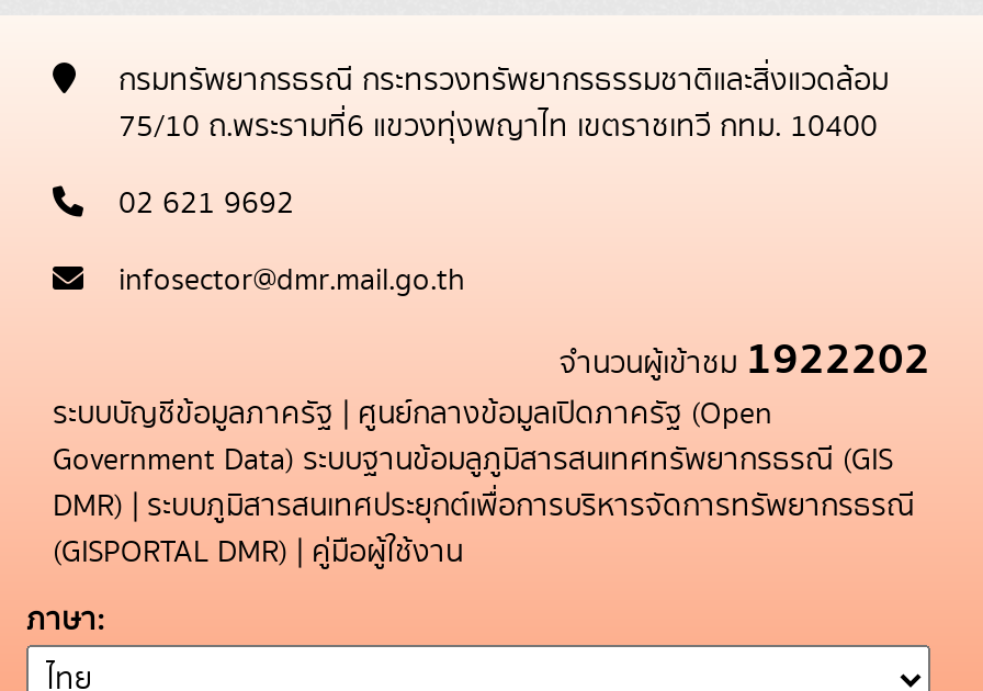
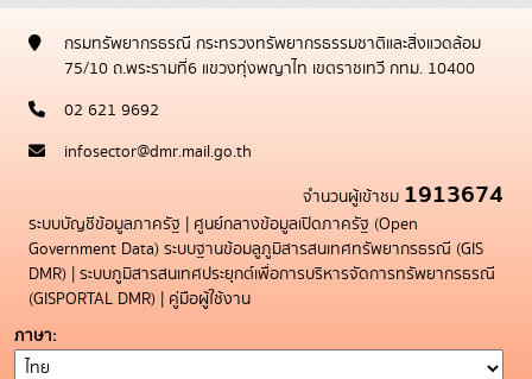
- จำนวนผู้เข้าชม1922202
+ จำนวนผู้เข้าชม1913674
